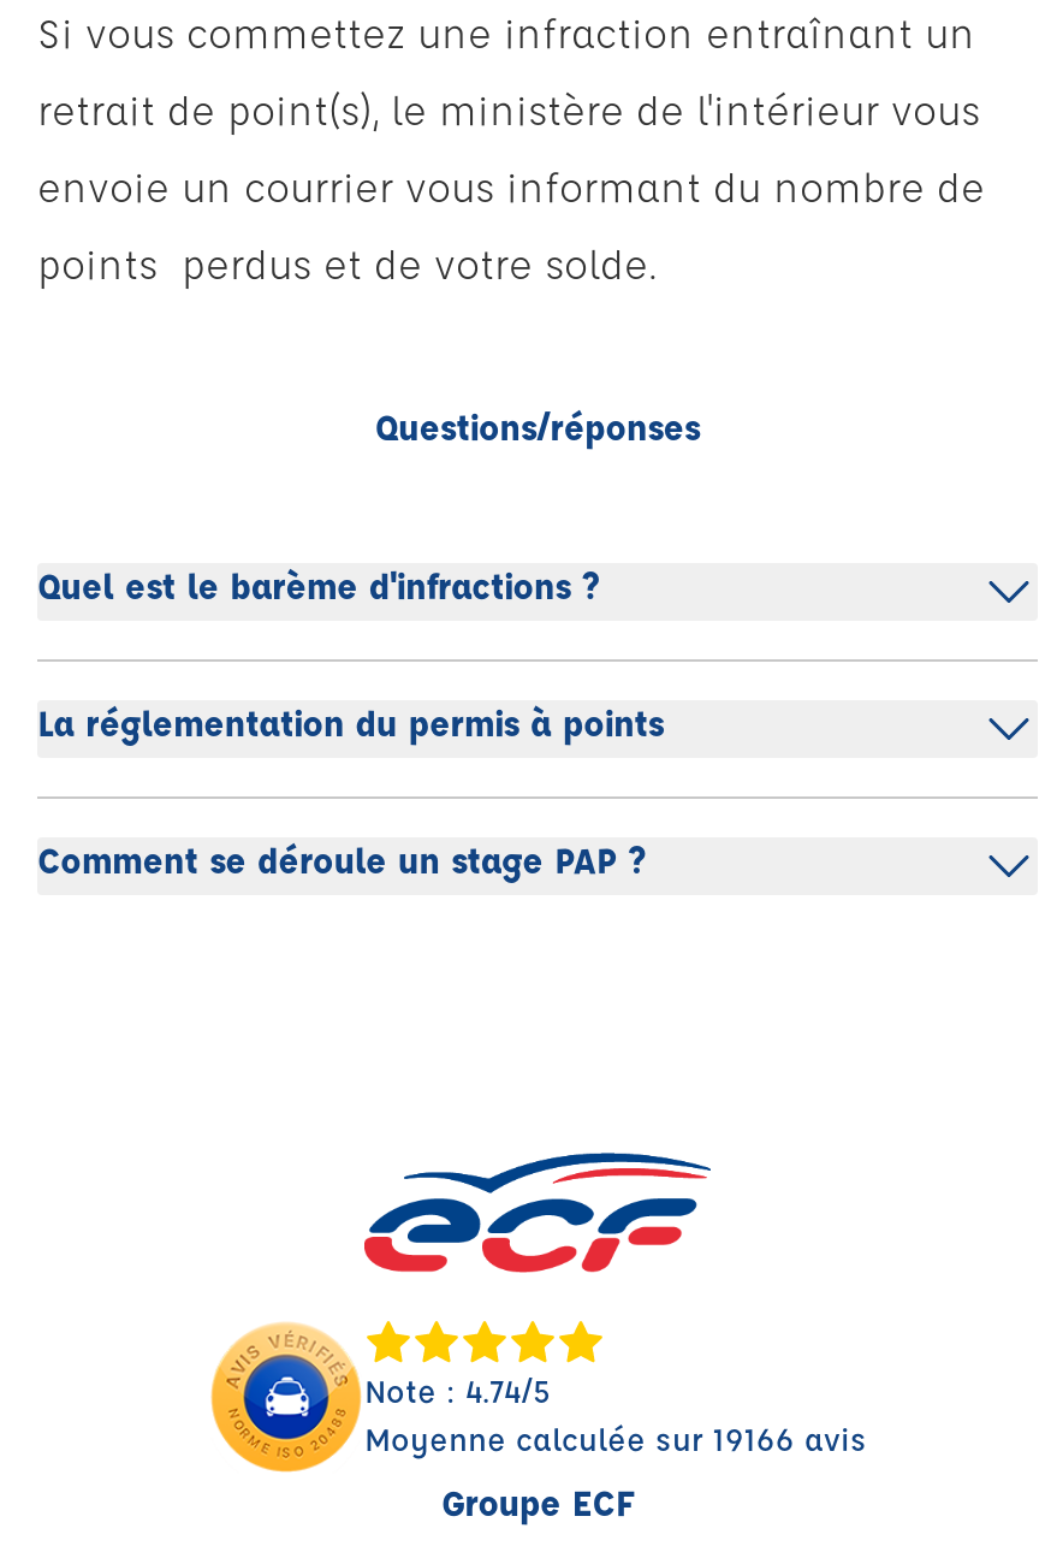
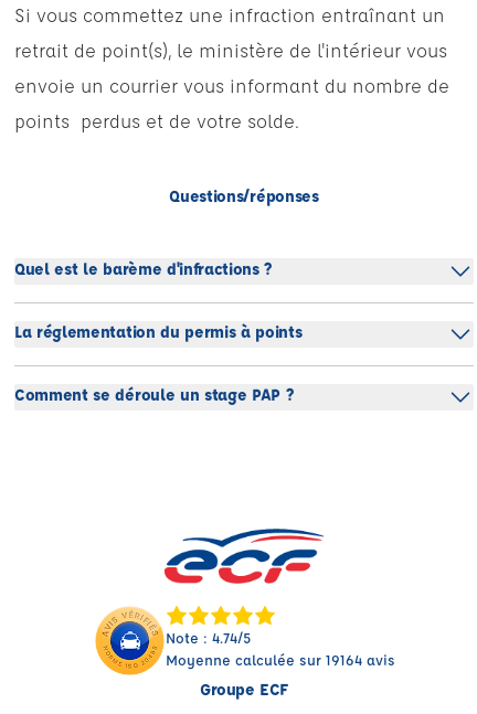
- Moyenne calculée sur 19166 avis
+ Moyenne calculée sur 19164 avis
